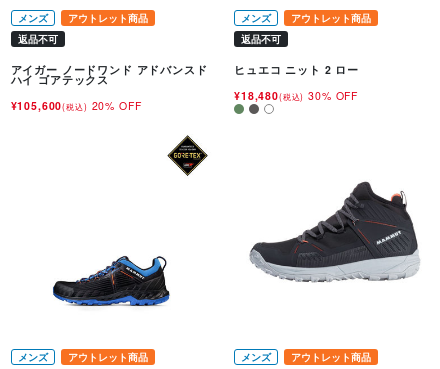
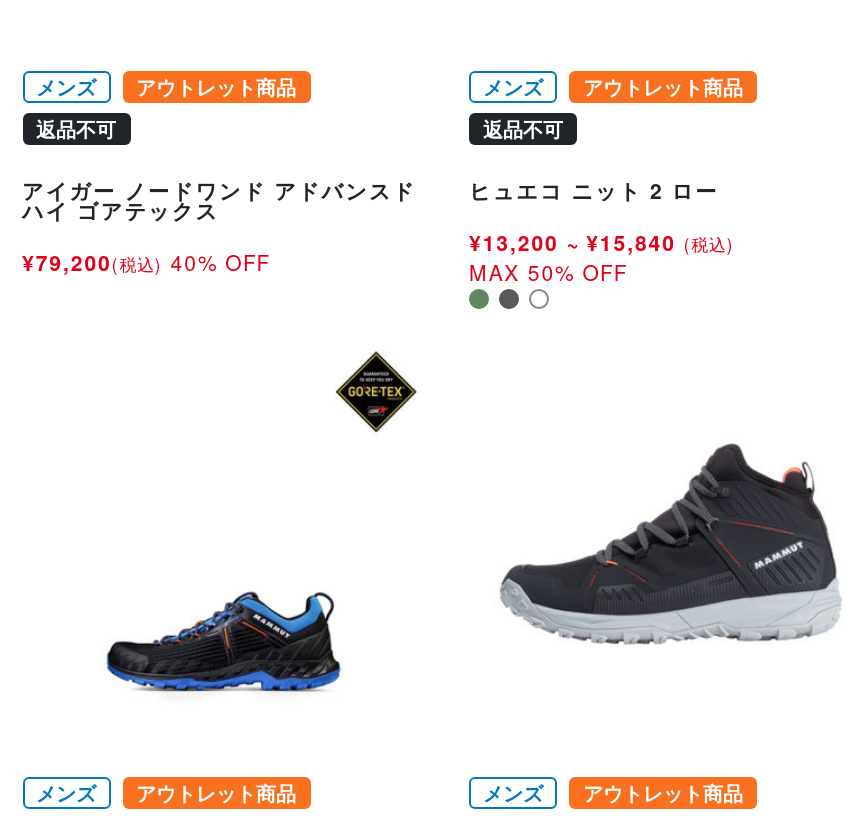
- ¥18,480(税込) 30% OFF
+ ¥13,200 ~ ¥15,840 (税込)
+ MAX 50% OFF

- ¥105,600(税込) 20% OFF
+ ¥79,200(税込) 40% OFF
